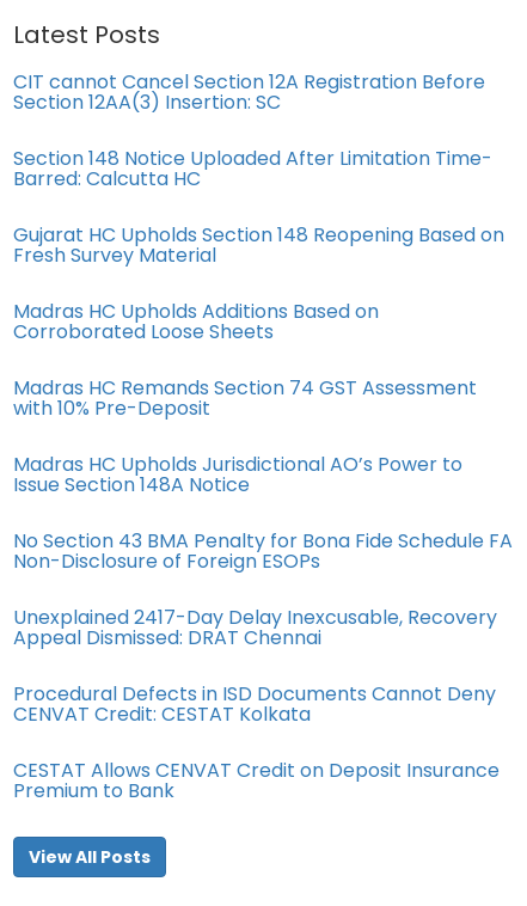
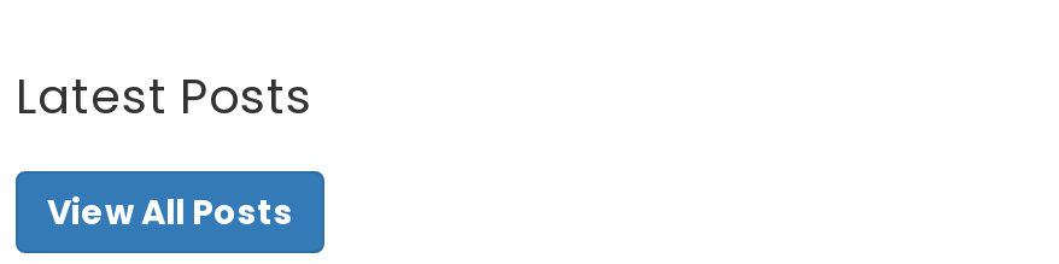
- CIT cannot Cancel Section 12A Registration Before
- Section 12AA(3) Insertion: SC
- Section 148 Notice Uploaded After Limitation Time-
- Barred: Calcutta HC
- Gujarat HC Upholds Section 148 Reopening Based on
- Fresh Survey Material
- Madras HC Upholds Additions Based on
- Corroborated Loose Sheets
- Madras HC Remands Section 74 GST Assessment
- with 10% Pre-Deposit
- Madras HC Upholds Jurisdictional AO’s Power to
- Issue Section 148A Notice
- No Section 43 BMA Penalty for Bona Fide Schedule FA
- Non-Disclosure of Foreign ESOPs
- Unexplained 2417-Day Delay Inexcusable, Recovery
- Appeal Dismissed: DRAT Chennai
- Procedural Defects in ISD Documents Cannot Deny
- CENVAT Credit: CESTAT Kolkata
- CESTAT Allows CENVAT Credit on Deposit Insurance
- Premium to Bank
